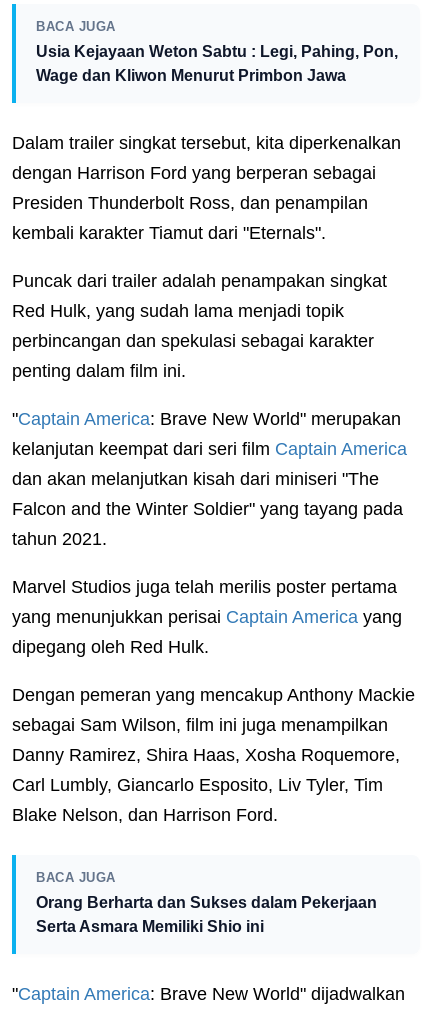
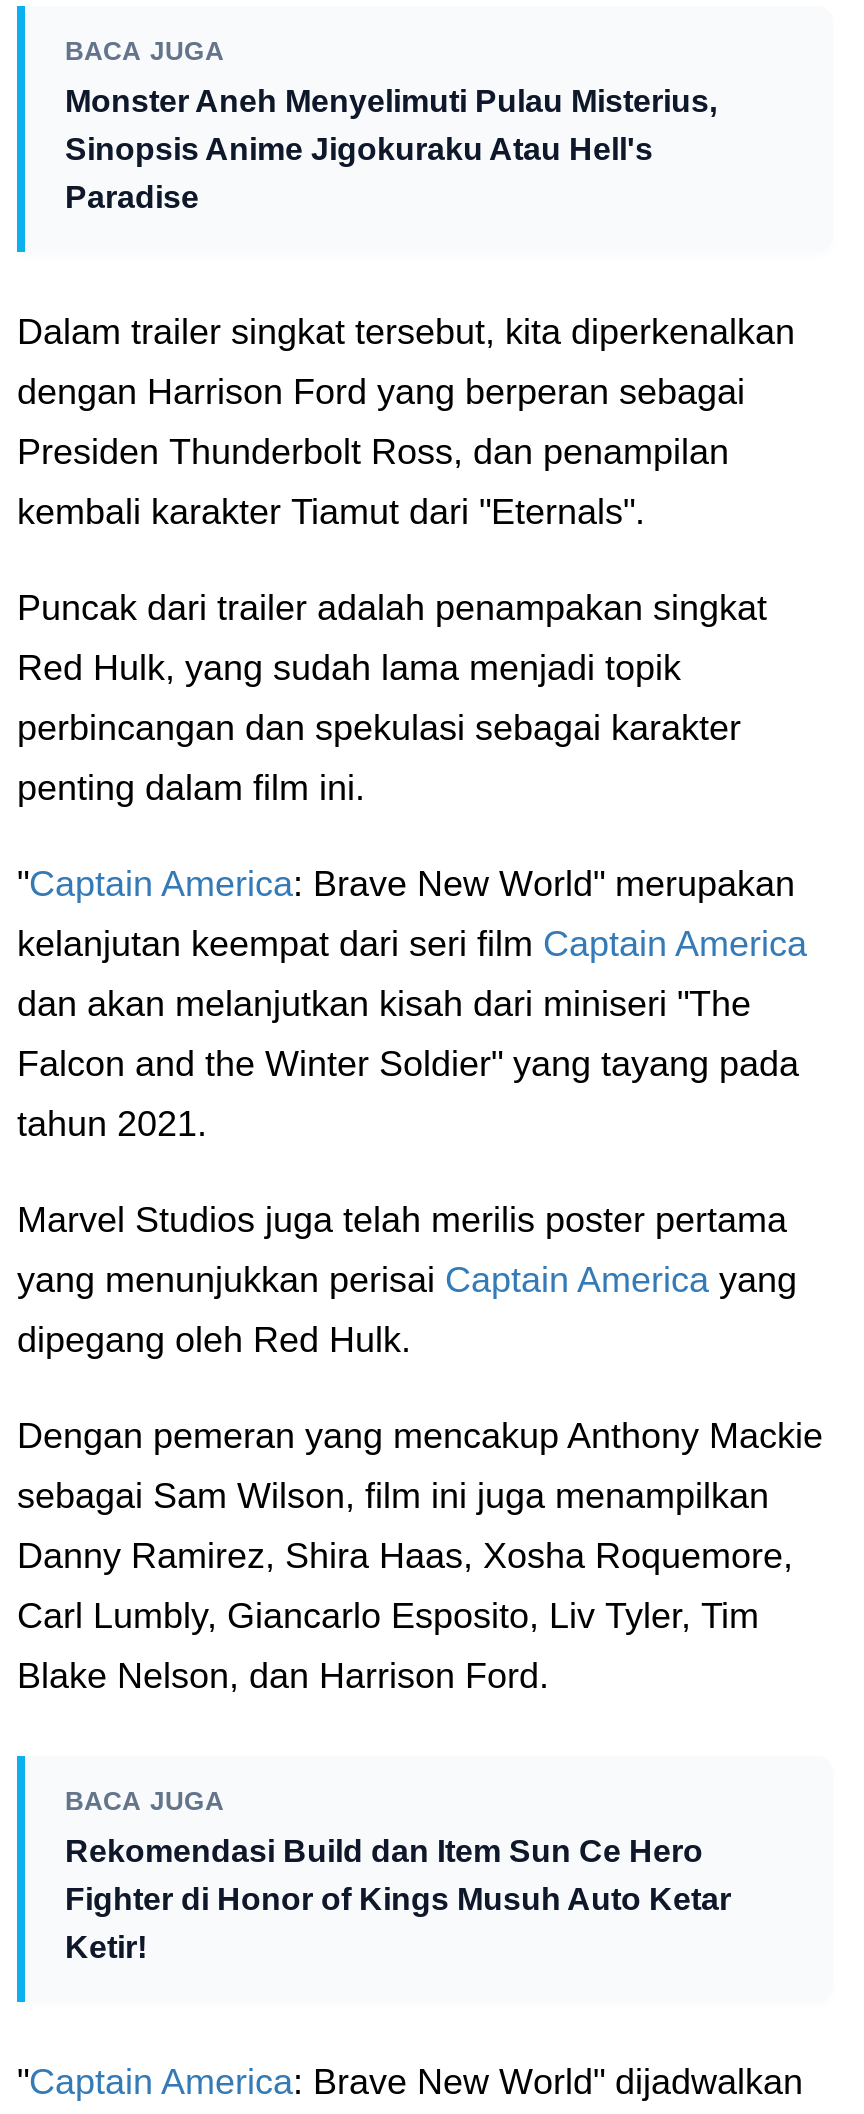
- Usia Kejayaan Weton Sabtu : Legi, Pahing, Pon,
- Wage dan Kliwon Menurut Primbon Jawa
+ Monster Aneh Menyelimuti Pulau Misterius,
+ Sinopsis Anime Jigokuraku Atau Hell's
+ Paradise

- Orang Berharta dan Sukses dalam Pekerjaan
- Serta Asmara Memiliki Shio ini
+ Rekomendasi Build dan Item Sun Ce Hero
+ Fighter di Honor of Kings Musuh Auto Ketar
+ Ketir!
